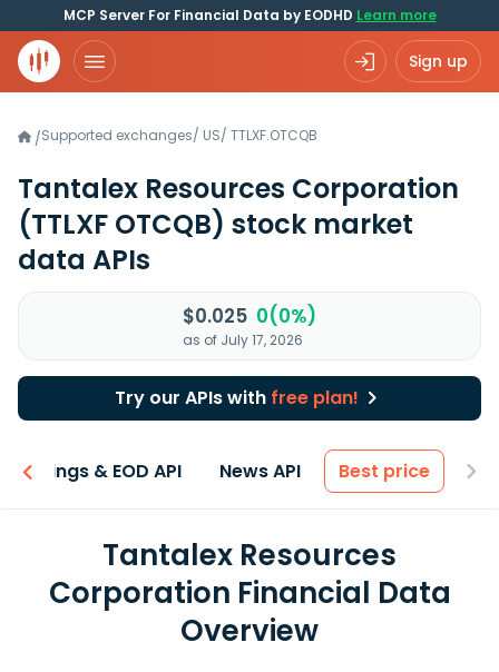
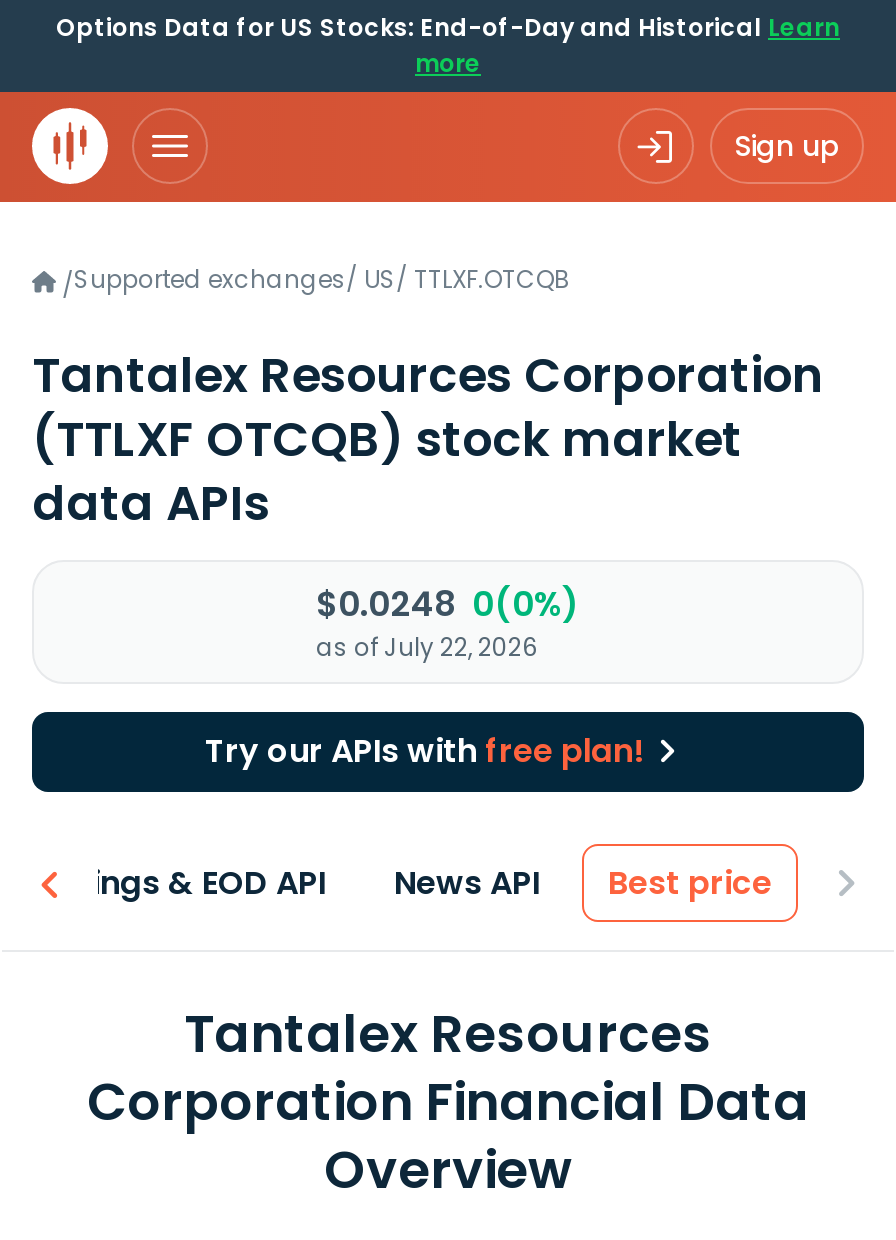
- MCP Server For Financial Data by EODHD Learn more
+ Options Data for US Stocks: End-of-Day and Historical Learn
+ more

- $0.025 0(0%)
+ $0.0248 0(0%)

- as of July 17, 2026
+ as of July 22, 2026
